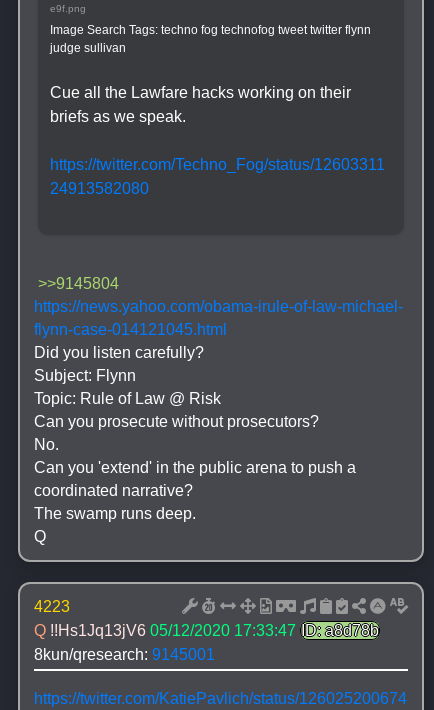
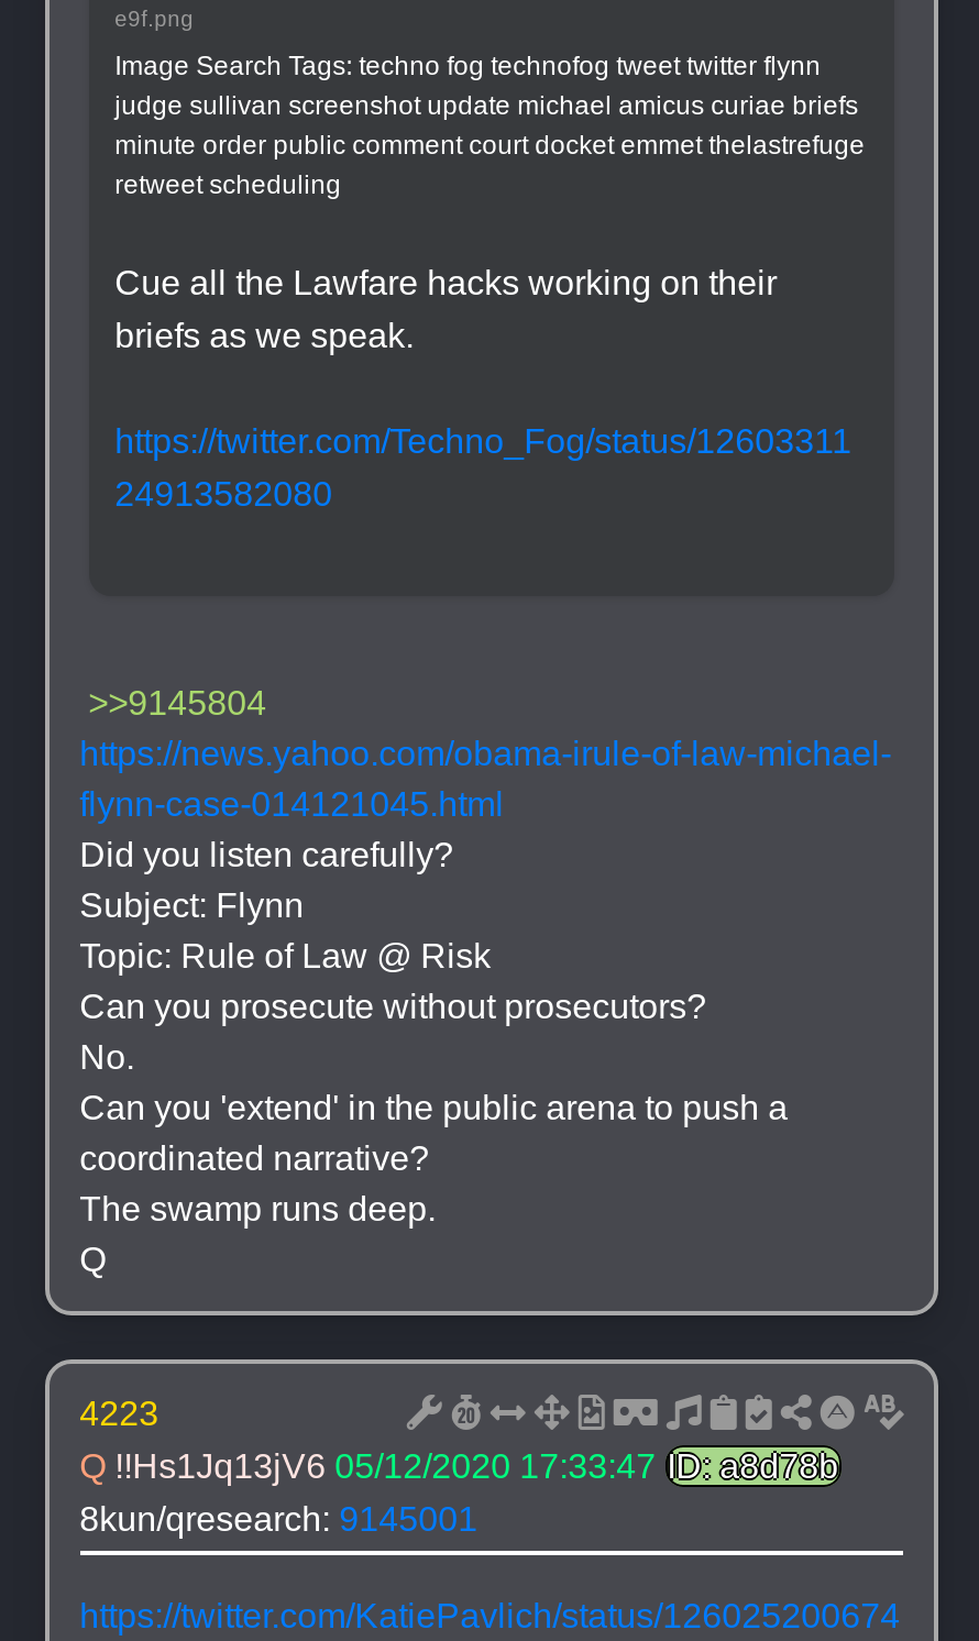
- judge sullivan
+ judge sullivan screenshot update michael amicus curiae briefs
+ minute order public comment court docket emmet thelastrefuge
+ retweet scheduling
